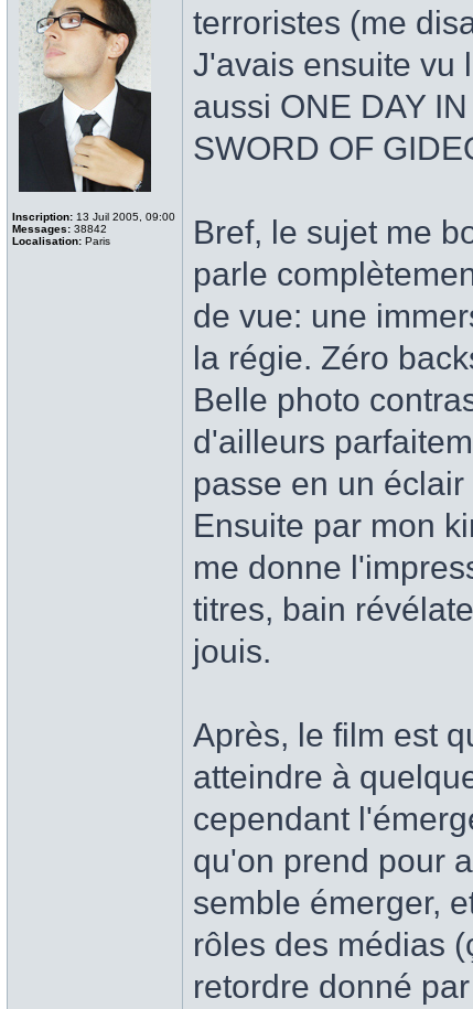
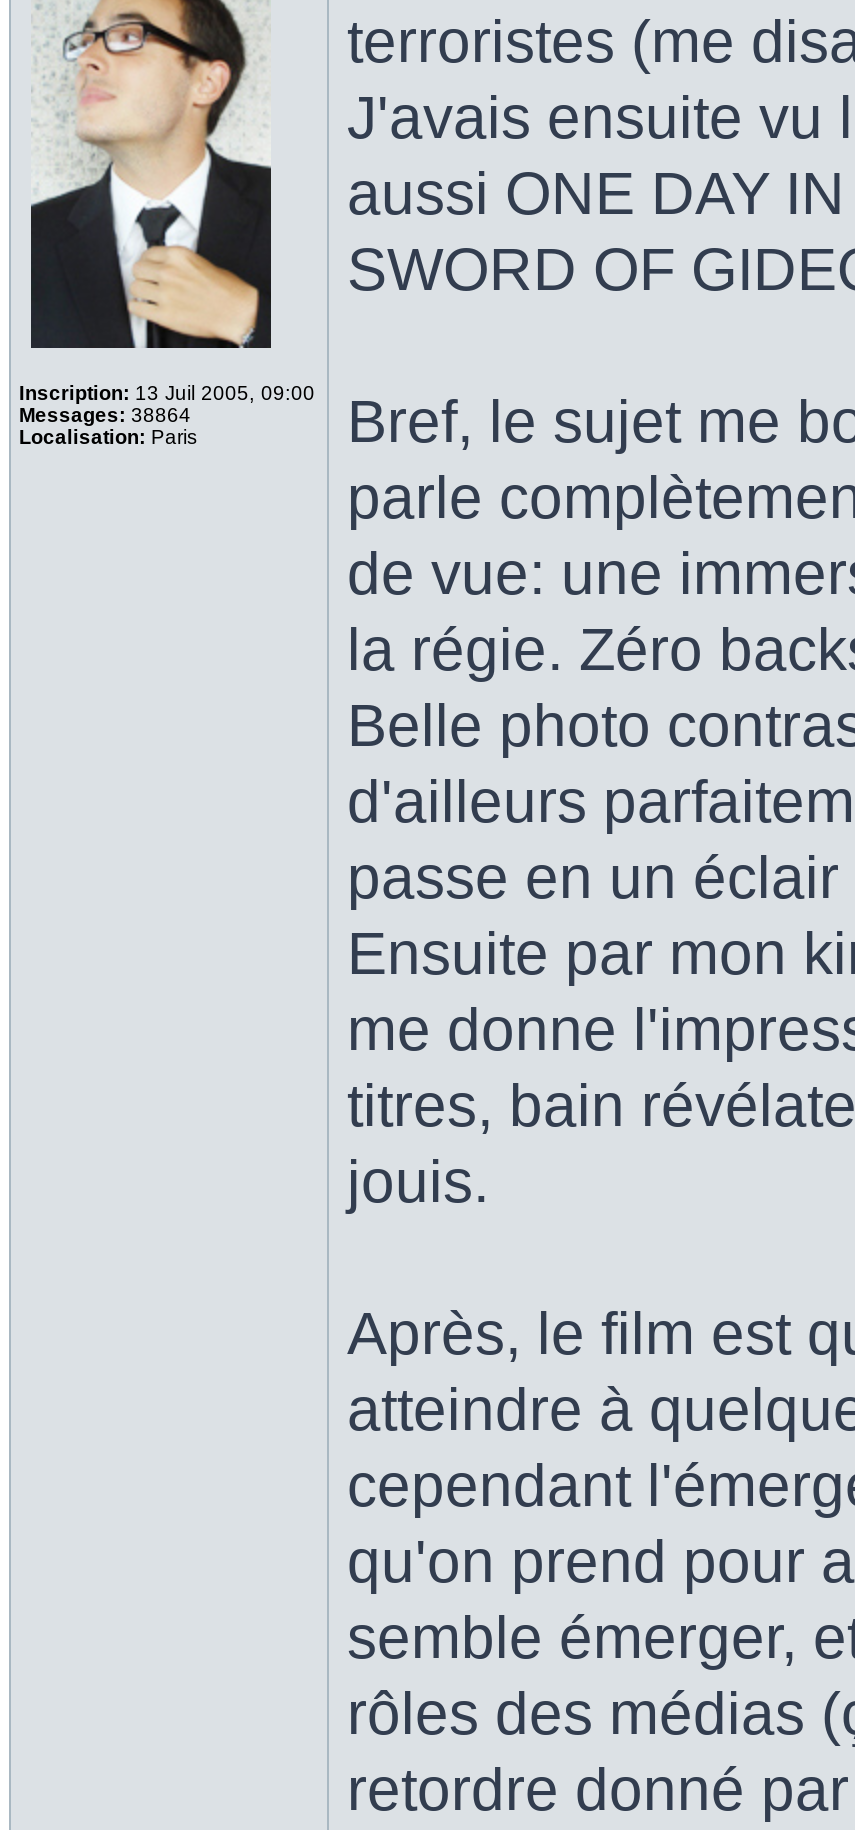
- Messages: 38842
+ Messages: 38864
